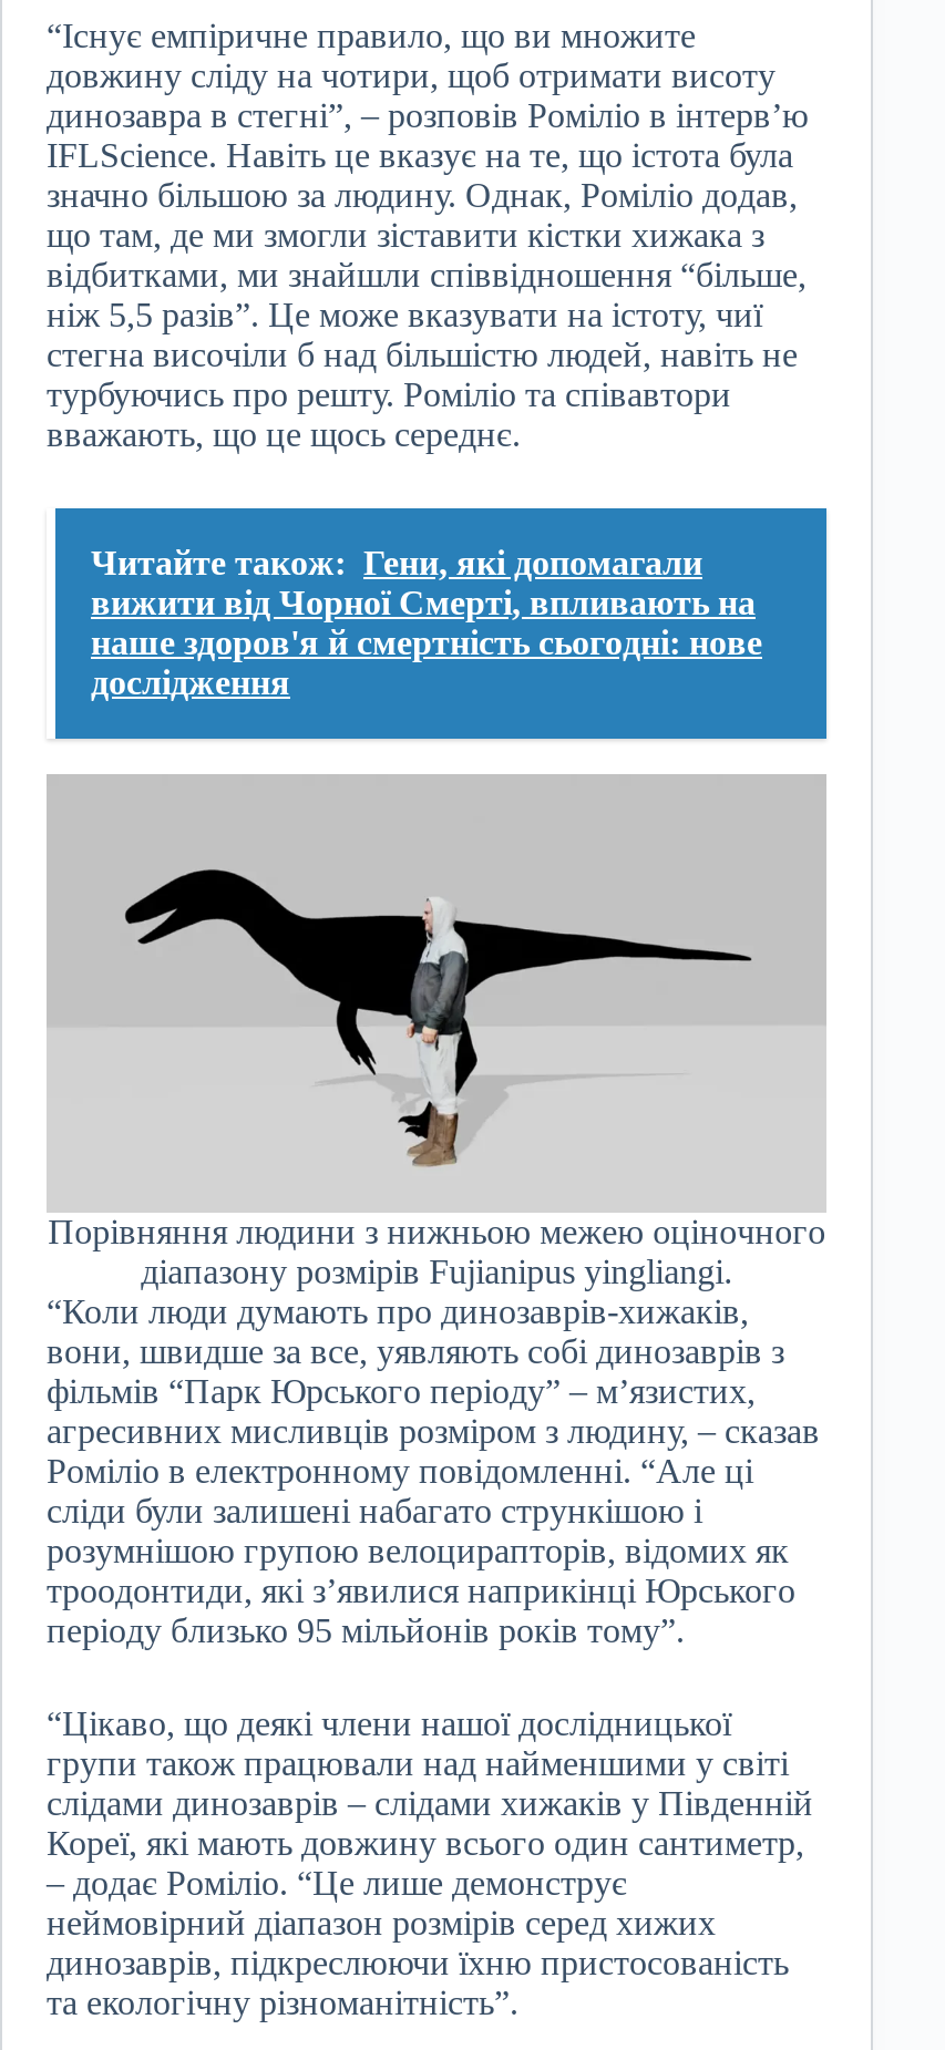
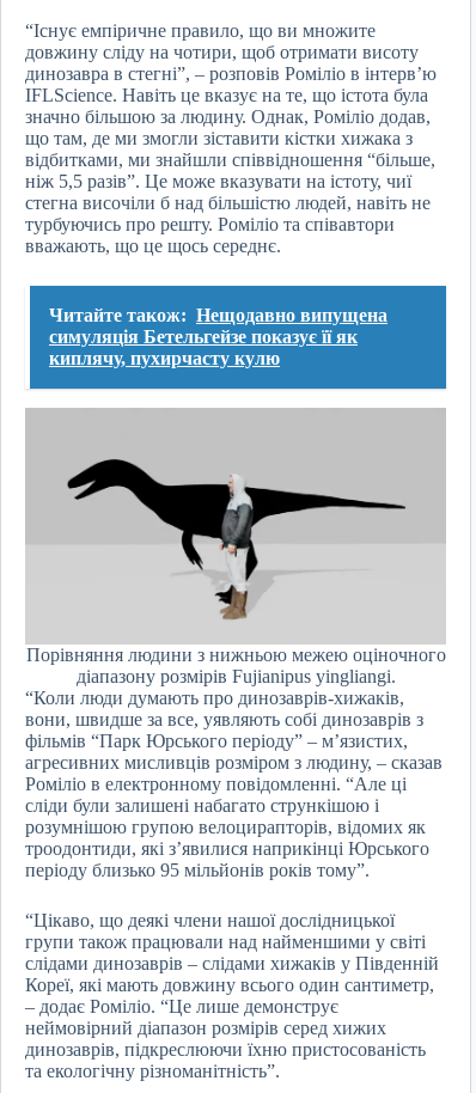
- Читайте також: Гени, які допомагали
- вижити від Чорної Смерті, впливають на
- наше здоров'я й смертність сьогодні: нове
- дослідження
+ Читайте також: Нещодавно випущена
+ симуляція Бетельгейзе показує її як
+ киплячу, пухирчасту кулю
